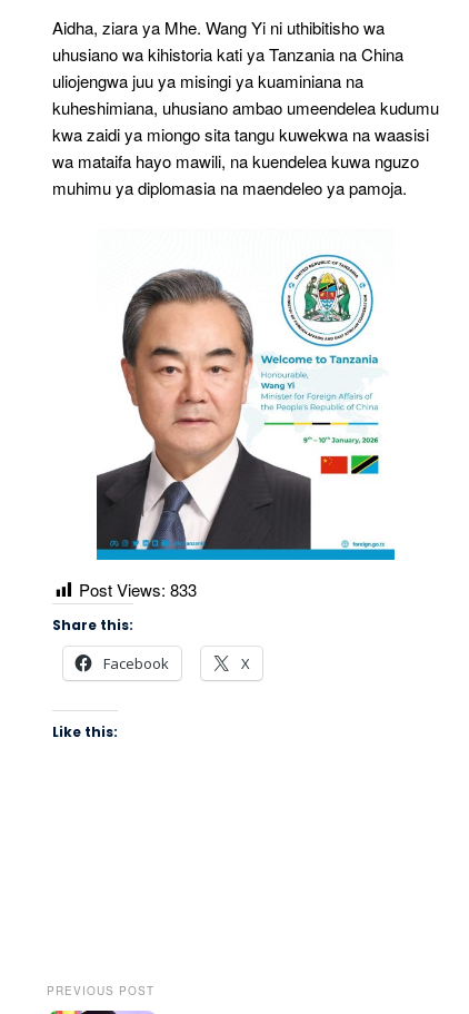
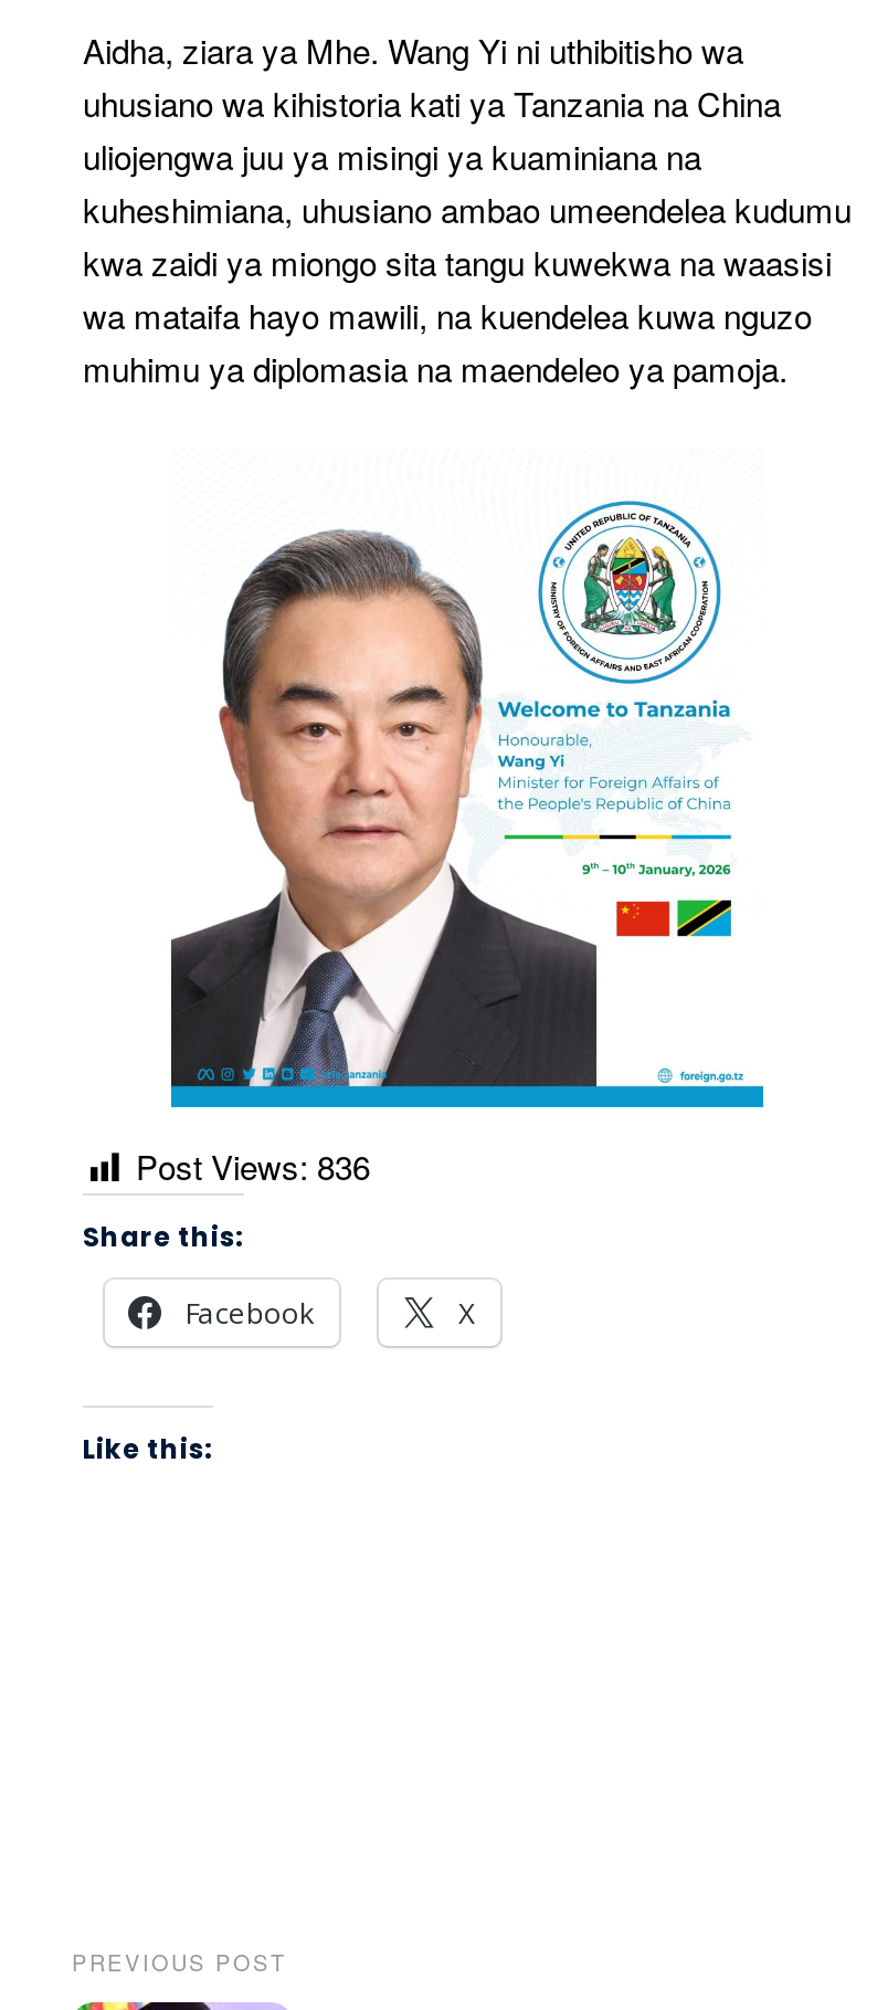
- Post Views: 833
+ Post Views: 836
